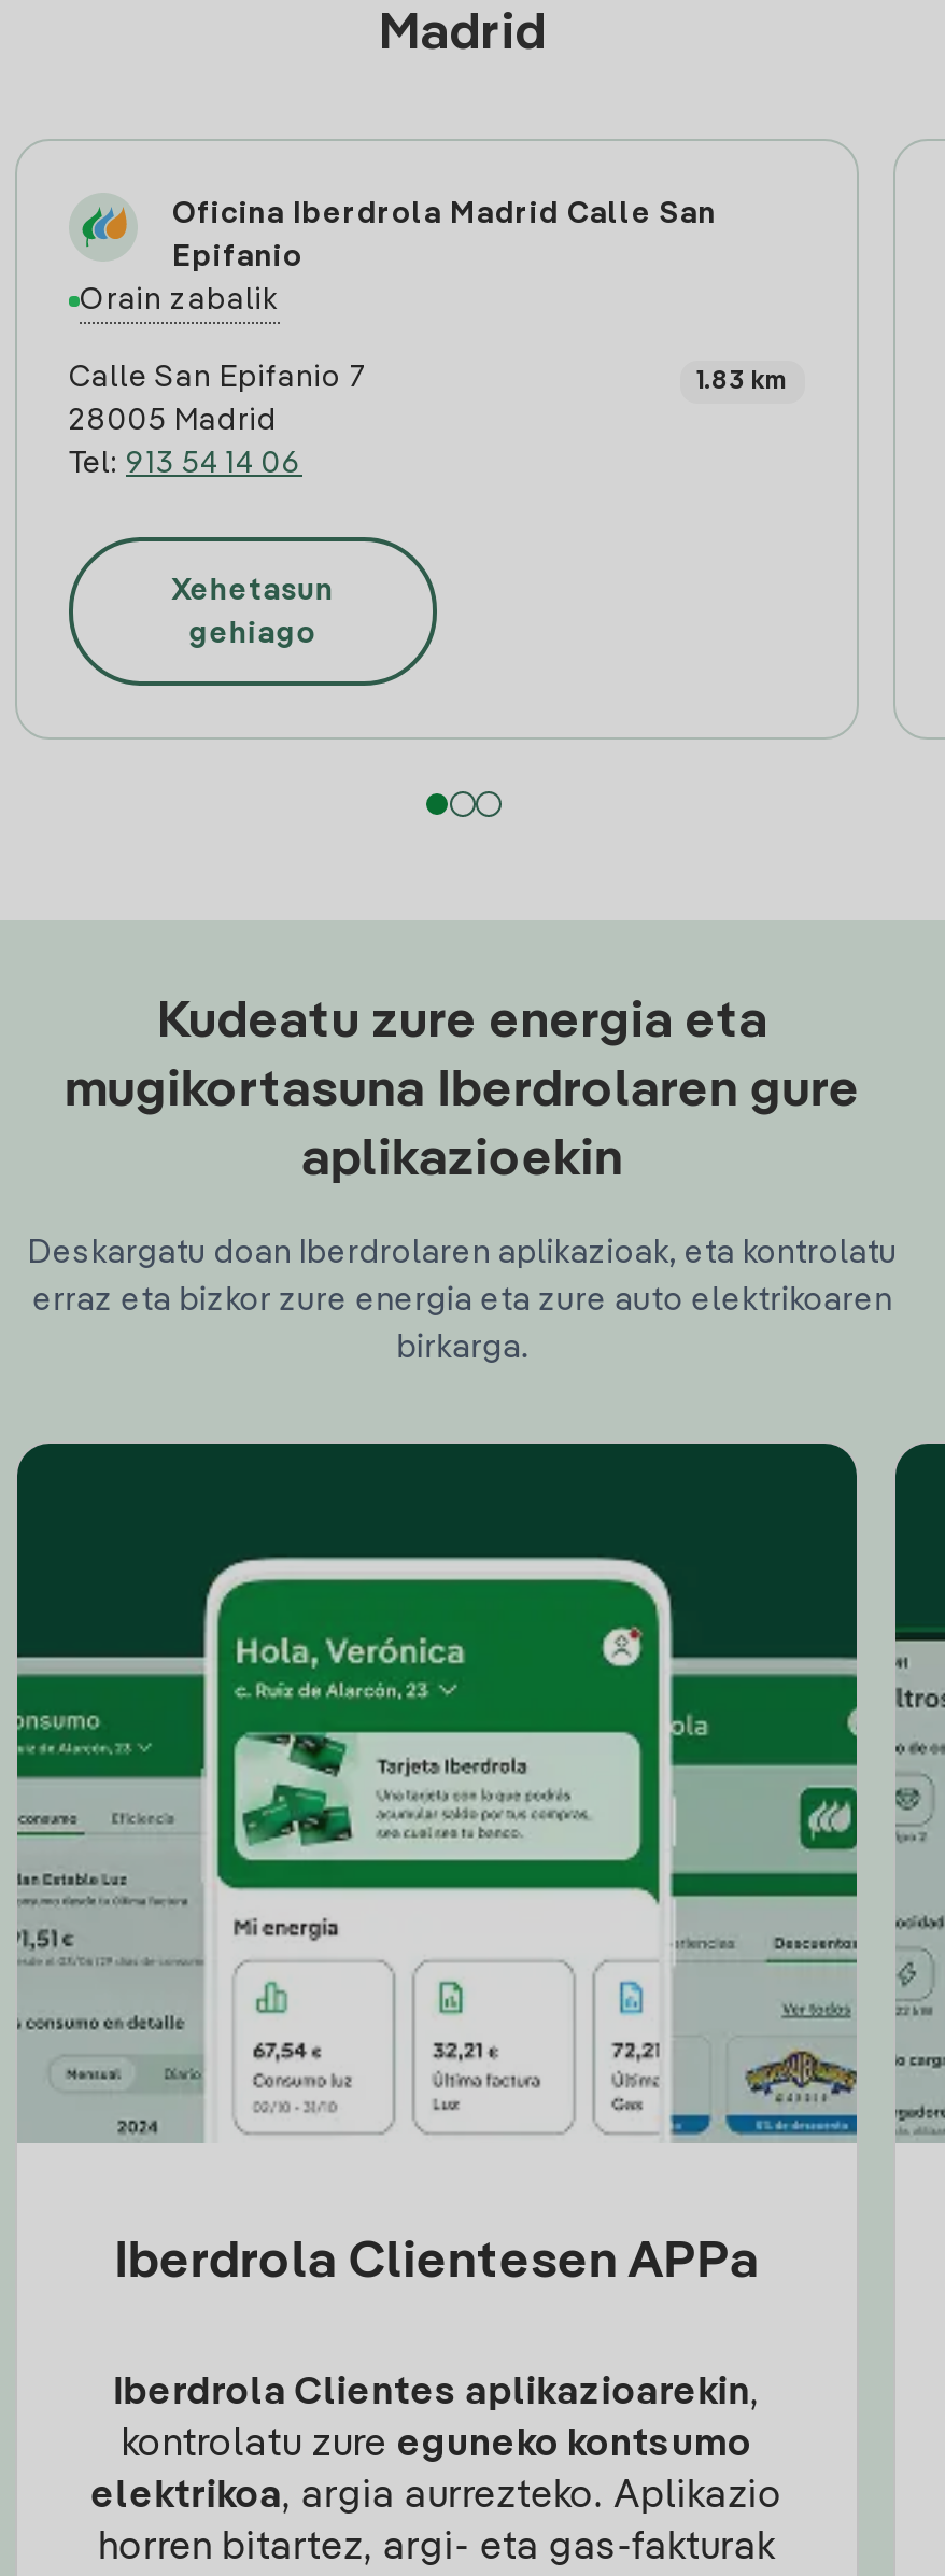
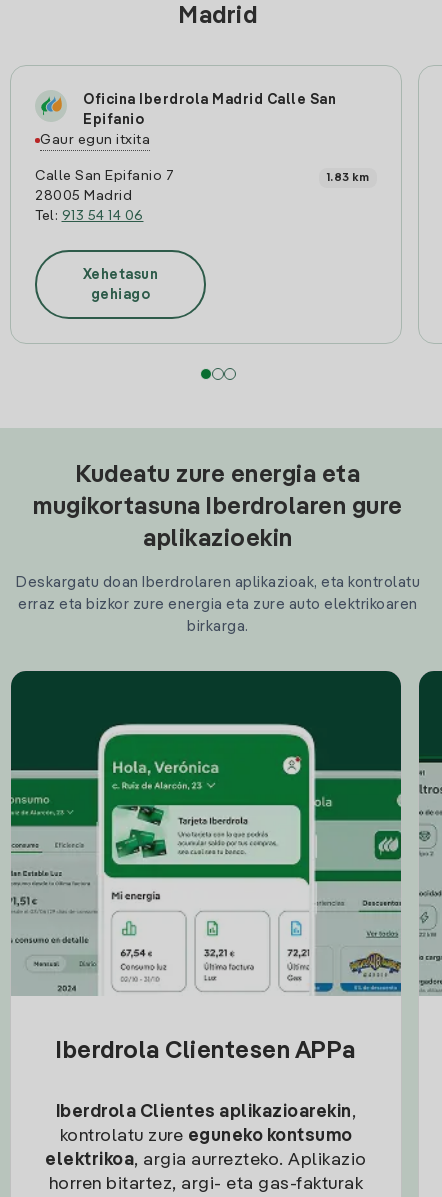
- Orain zabalik
+ Gaur egun itxita
